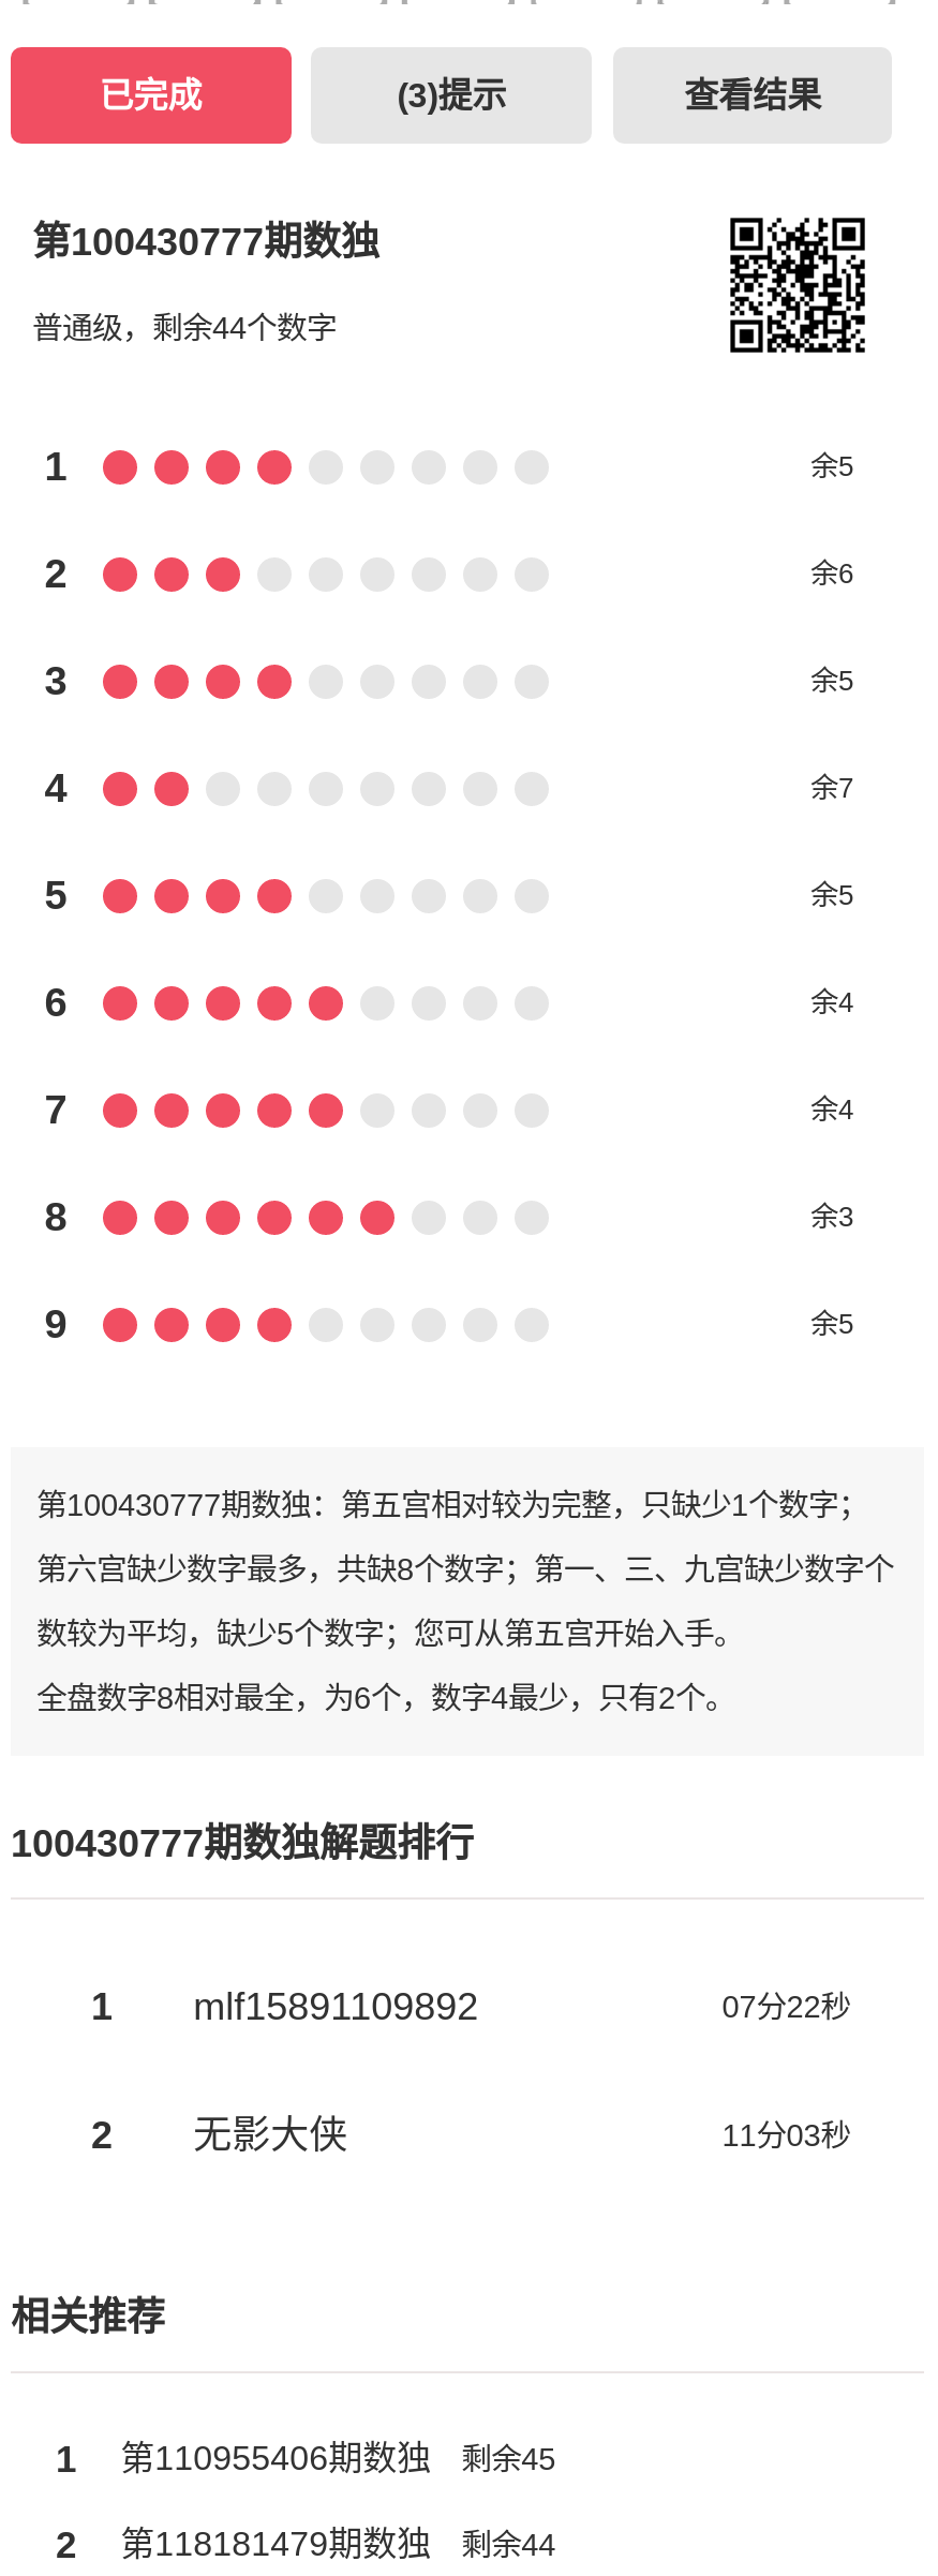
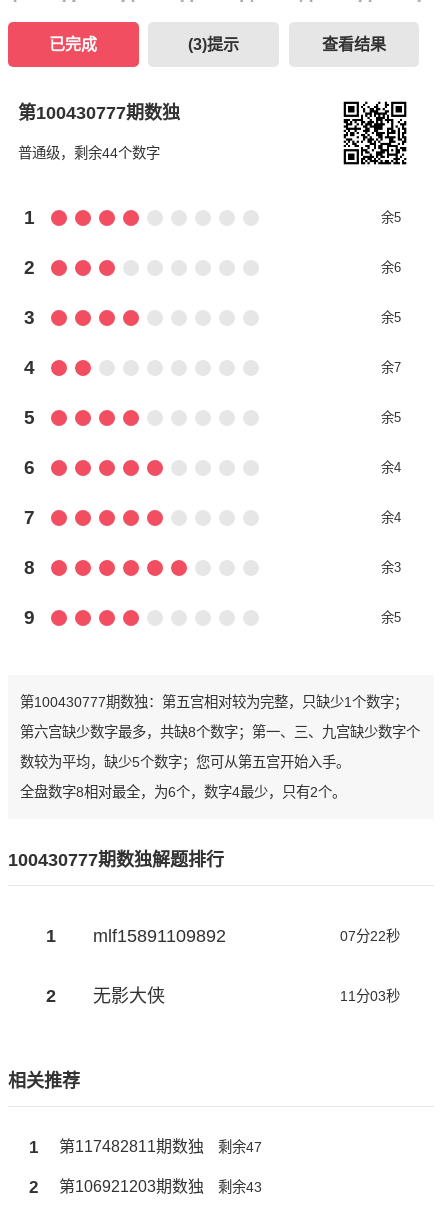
- 第110955406期数独
+ 第117482811期数独

- 剩余45
+ 剩余47

- 第118181479期数独
+ 第106921203期数独

- 剩余44
+ 剩余43
